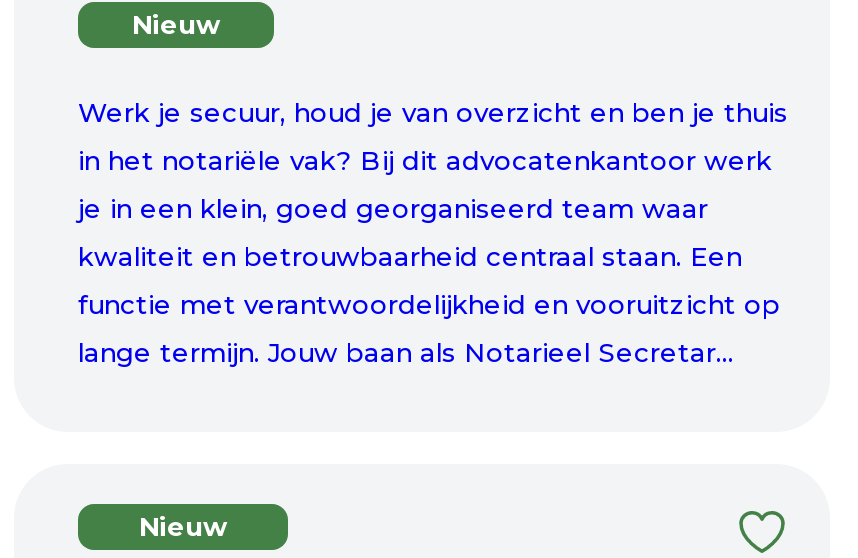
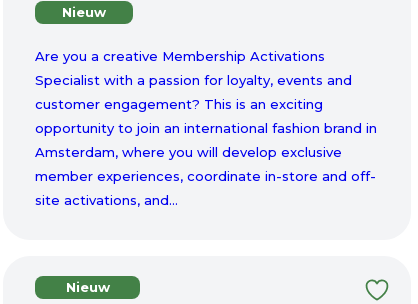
- Werk je secuur, houd je van overzicht en ben je thuis
- in het notariële vak? Bij dit advocatenkantoor werk
- je in een klein, goed georganiseerd team waar
- kwaliteit en betrouwbaarheid centraal staan. Een
- functie met verantwoordelijkheid en vooruitzicht op
- lange termijn. Jouw baan als Notarieel Secretar...
+ Are you a creative Membership Activations
+ Specialist with a passion for loyalty, events and
+ customer engagement? This is an exciting
+ opportunity to join an international fashion brand in
+ Amsterdam, where you will develop exclusive
+ member experiences, coordinate in-store and off-
+ site activations, and...
